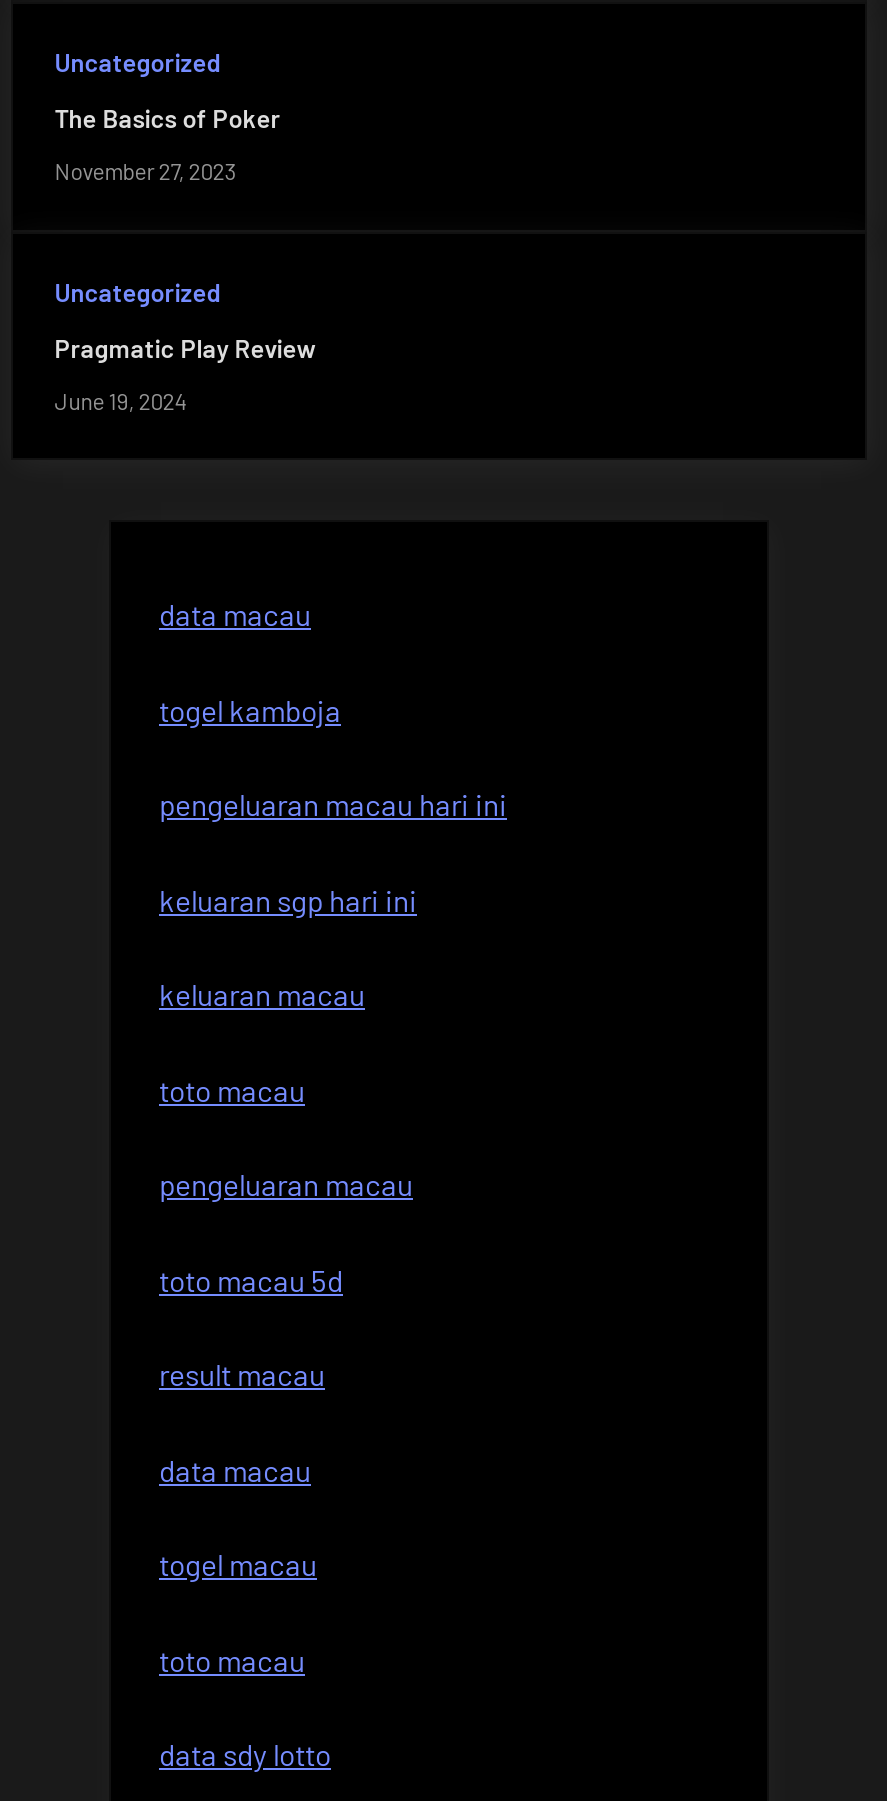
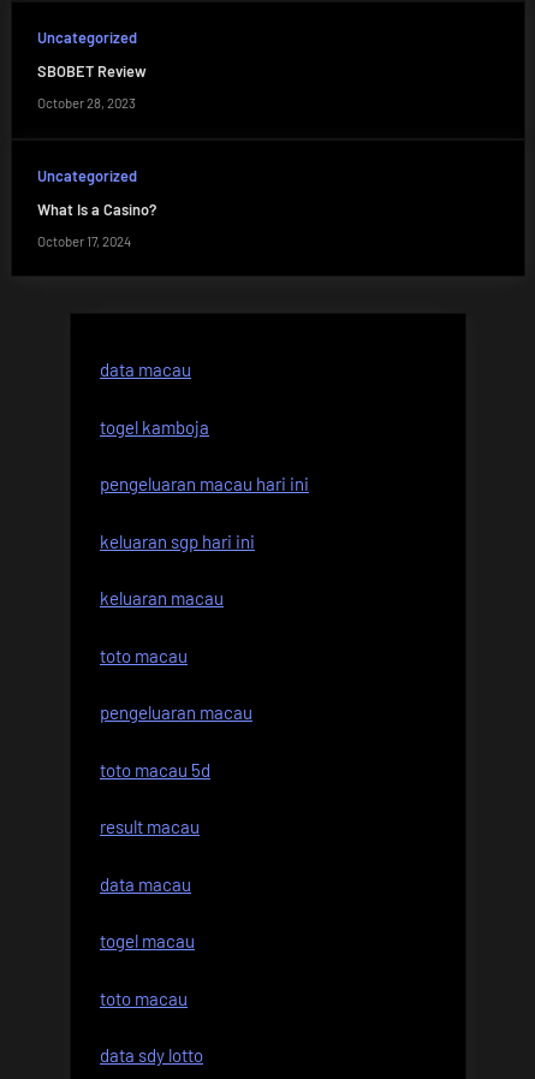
- The Basics of Poker
+ SBOBET Review

- November 27, 2023
+ October 28, 2023

- Pragmatic Play Review
+ What Is a Casino?

- June 19, 2024
+ October 17, 2024
